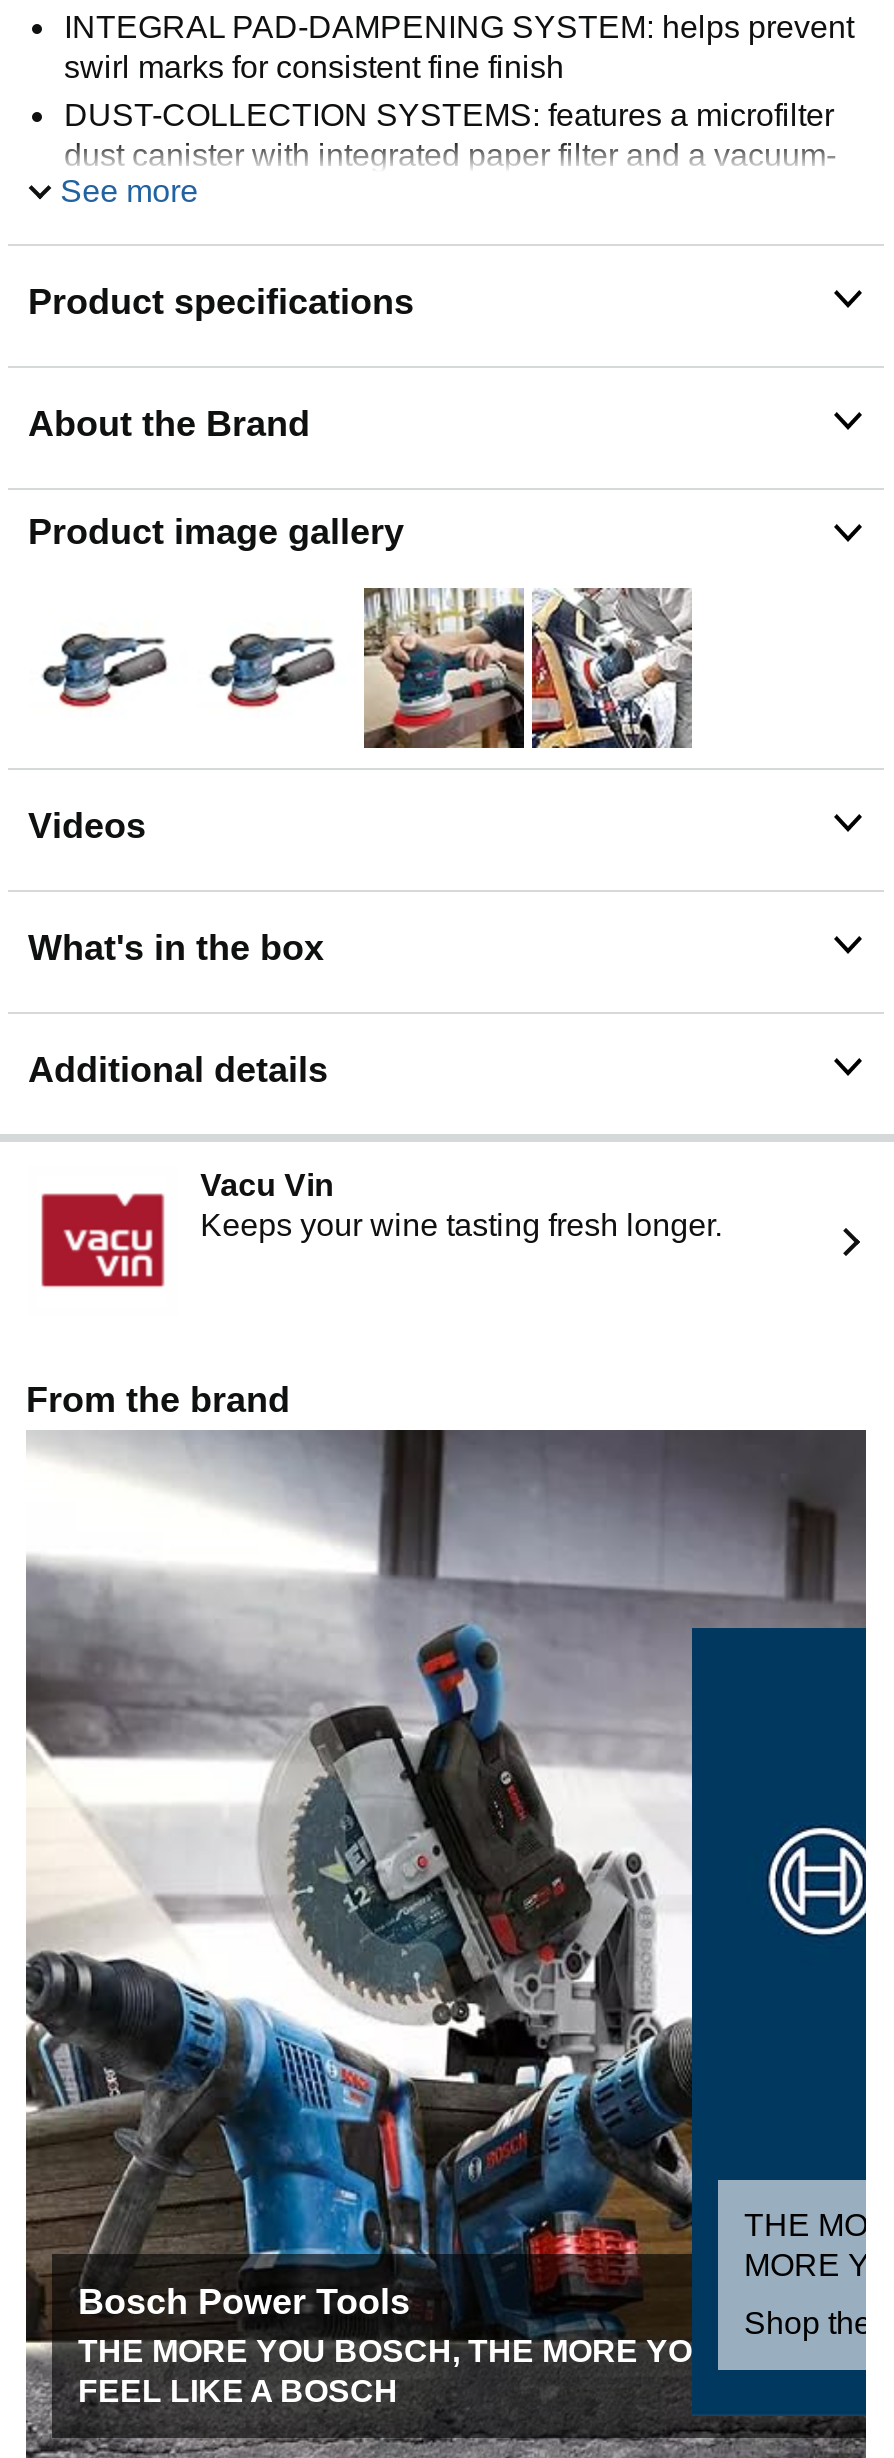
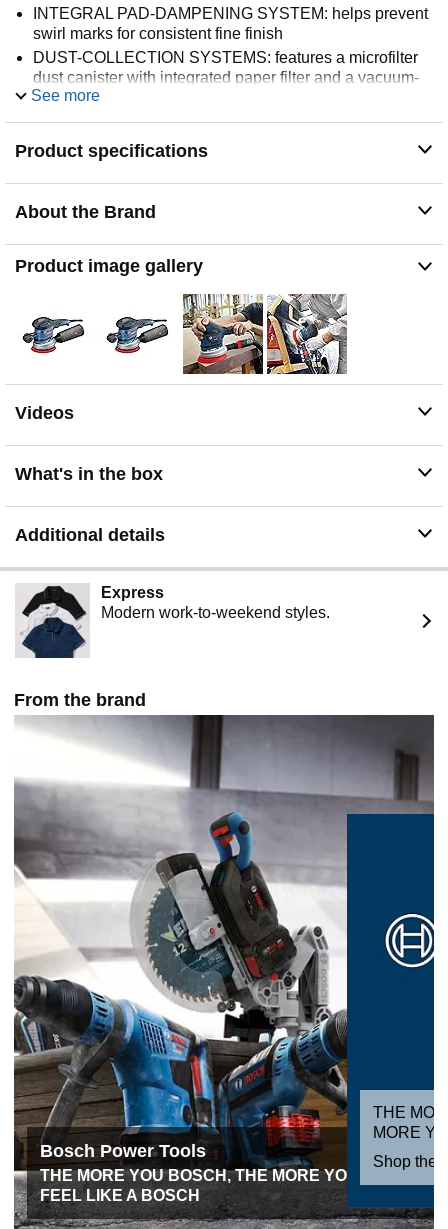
- [image]
- Vacu Vin
- Keeps your wine tasting fresh longer.
+ [image]
+ Express
+ Modern work-to-weekend styles.
